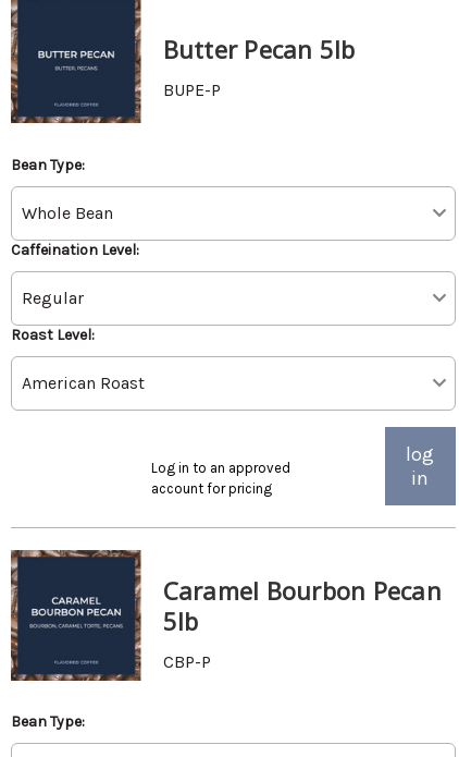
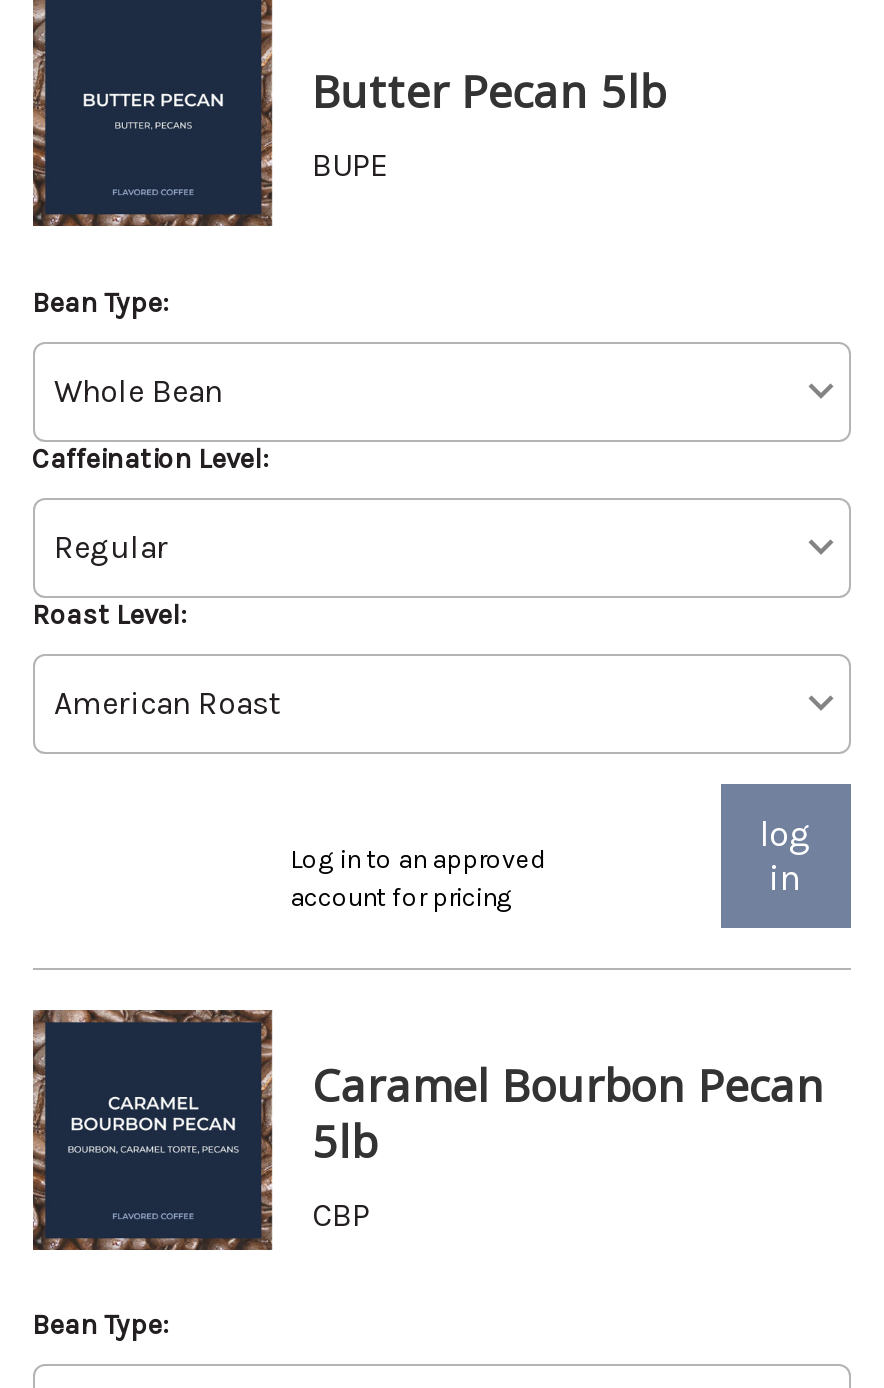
- BUPE-P
+ BUPE

- CBP-P
+ CBP
